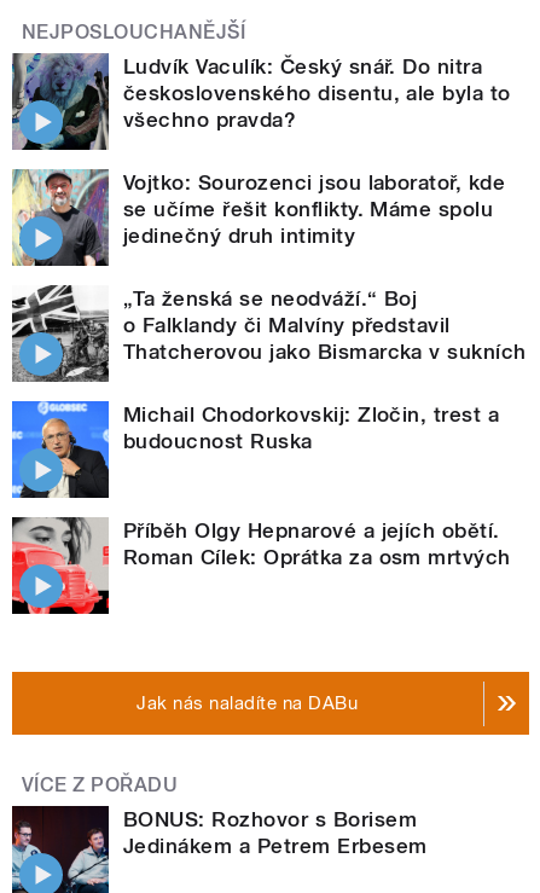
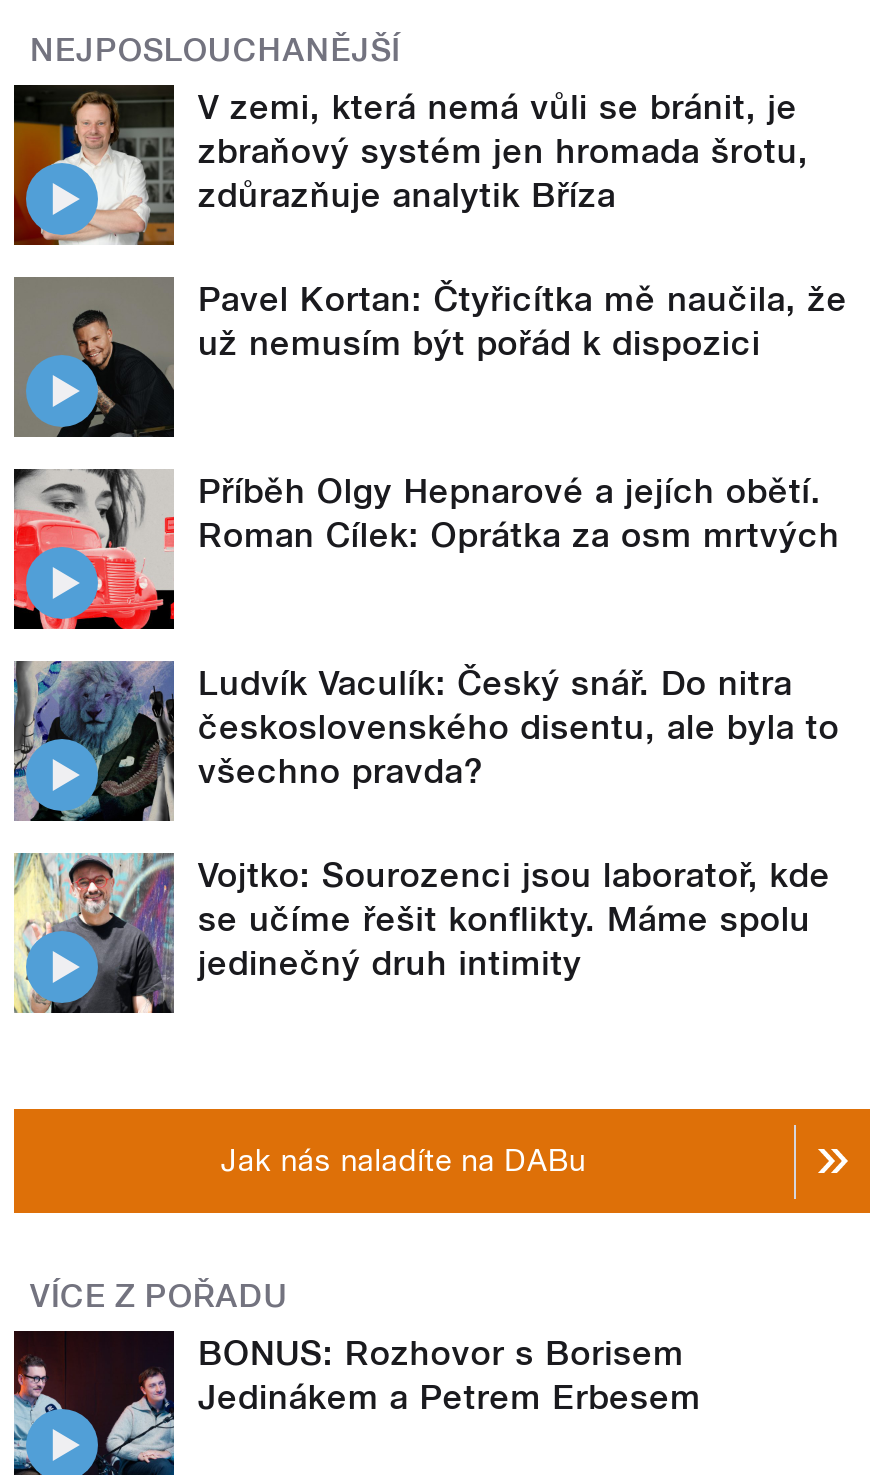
+ [image]
+ V zemi, která nemá vůli se bránit, je
+ zbraňový systém jen hromada šrotu,
+ zdůrazňuje analytik Bříza
+ Pavel Kortan: Čtyřicítka mě naučila, že
+ už nemusím být pořád k dispozici

+ [image]

moved down: [image] | Ludvík Vaculík: Český snář. Do nitra | československého disentu, ale byla to | všechno pravda? | Vojtko: Sourozenci jsou laboratoř, kde | se učíme řešit konflikty. Máme spolu | jedinečný druh intimity

- [image]
- „Ta ženská se neodváží.“ Boj
- o Falklandy či Malvíny představil
- Thatcherovou jako Bismarcka v sukních
- Michail Chodorkovskij: Zločin, trest a
- budoucnost Ruska

- [image]

moved up: [image] | Příběh Olgy Hepnarové a jejích obětí. | Roman Cílek: Oprátka za osm mrtvých
